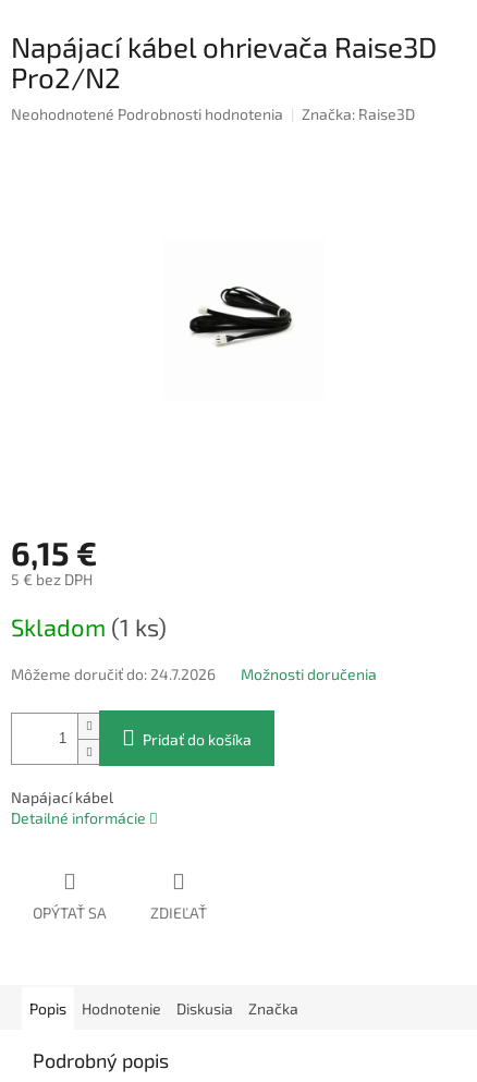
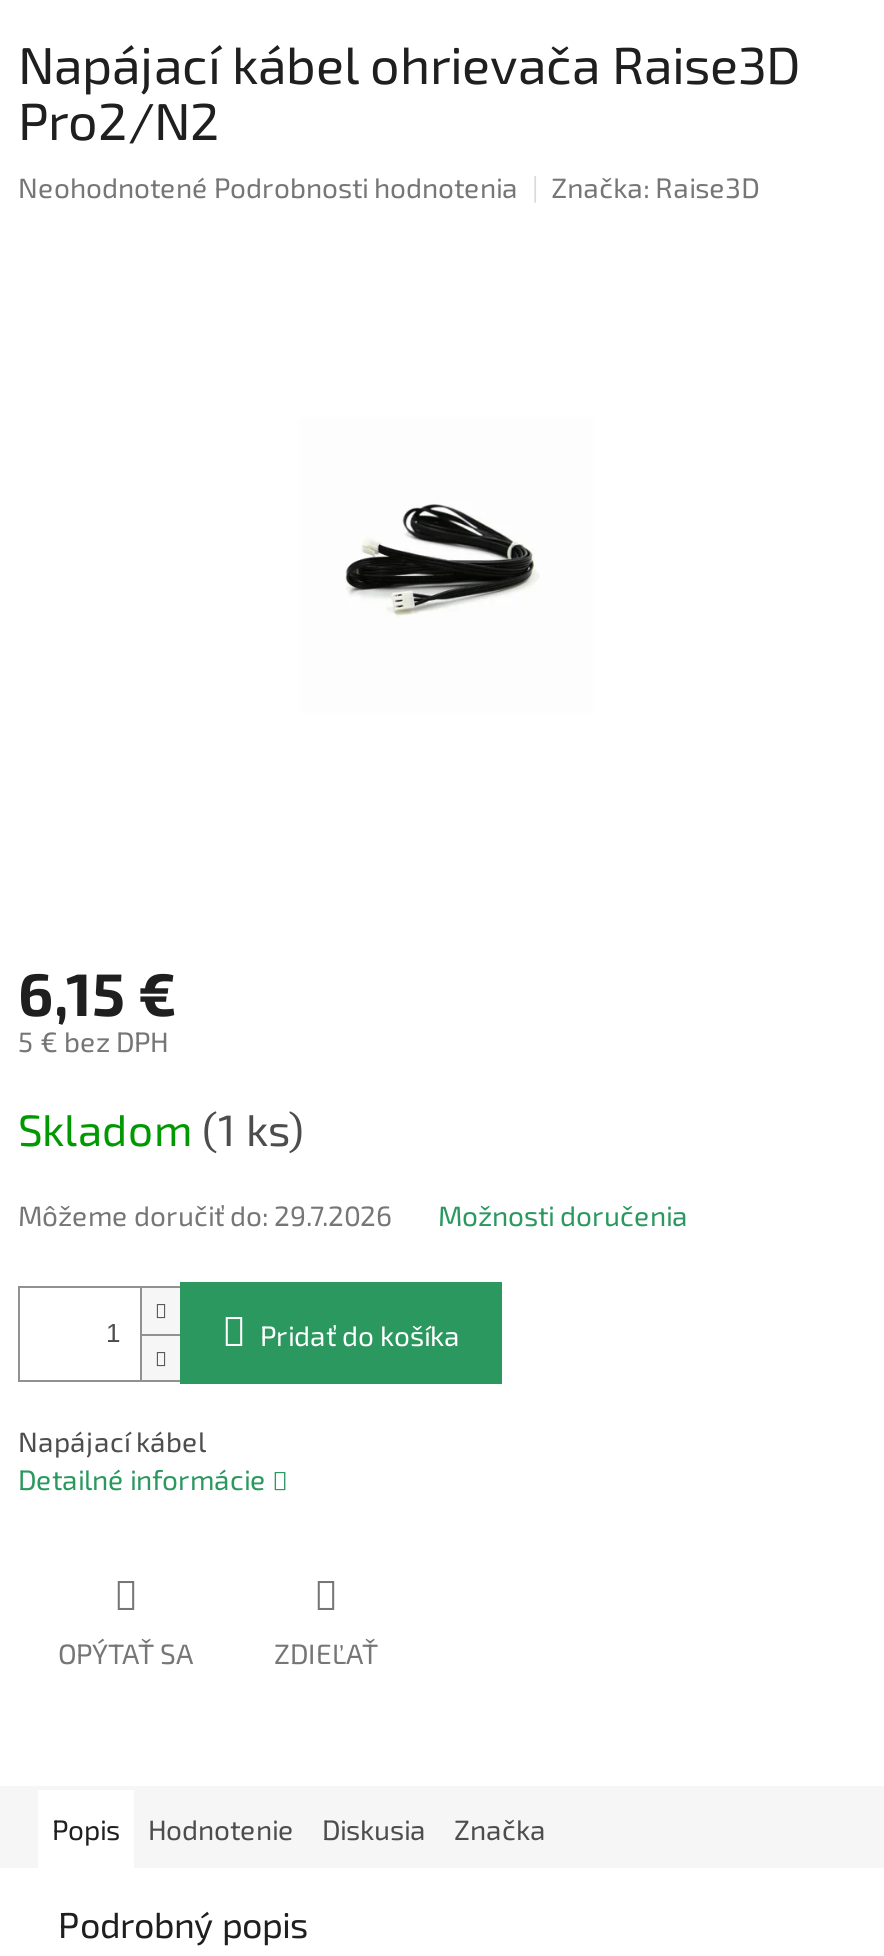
- Môžeme doručiť do: 24.7.2026
+ Môžeme doručiť do: 29.7.2026
